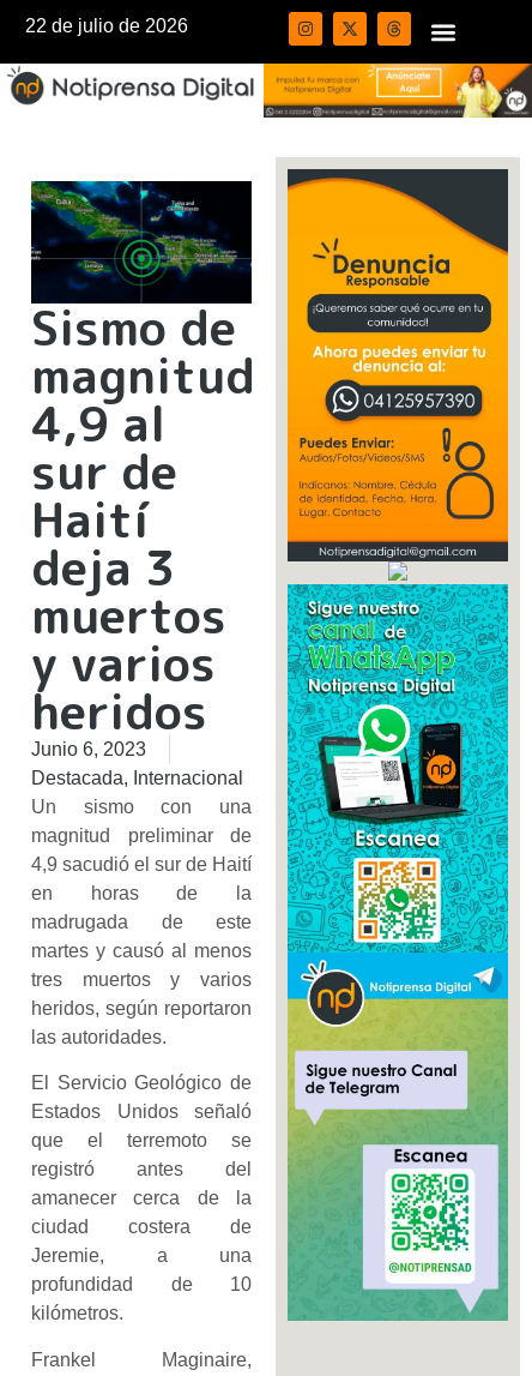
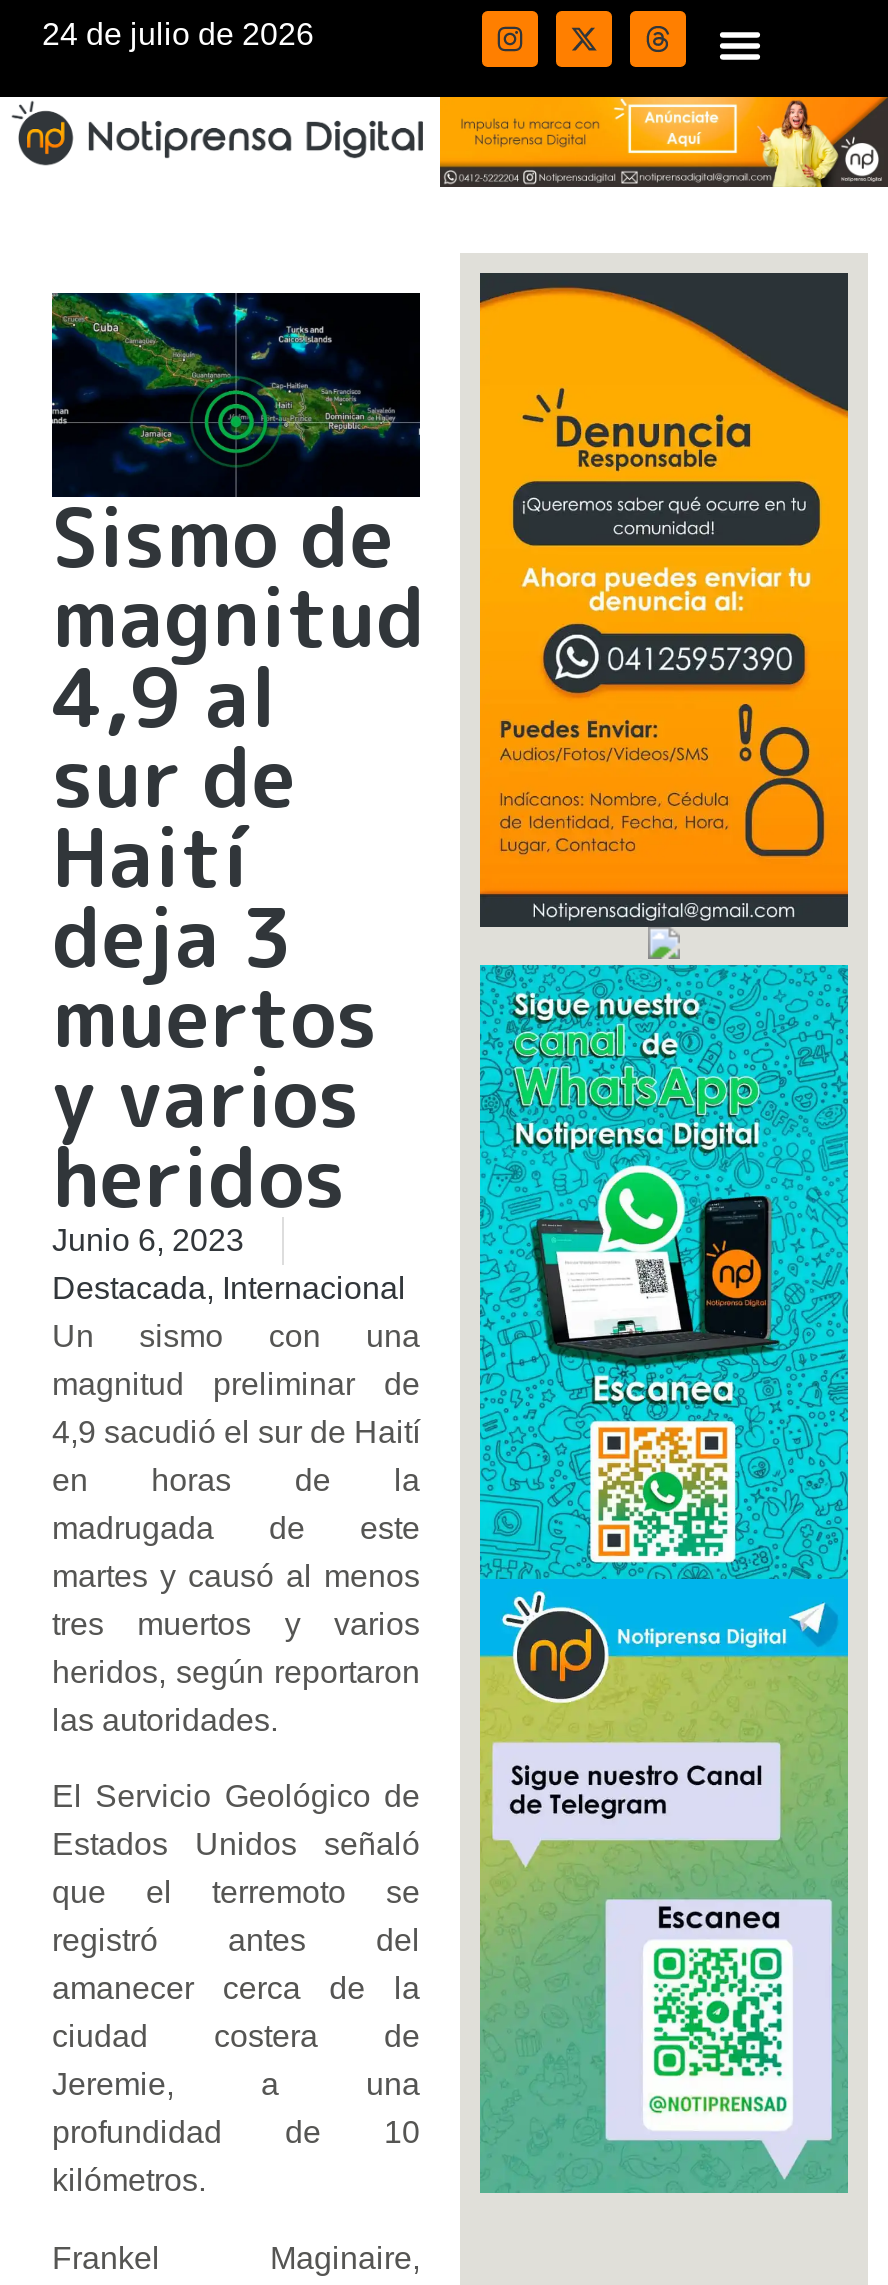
- 22 de julio de 2026
+ 24 de julio de 2026
